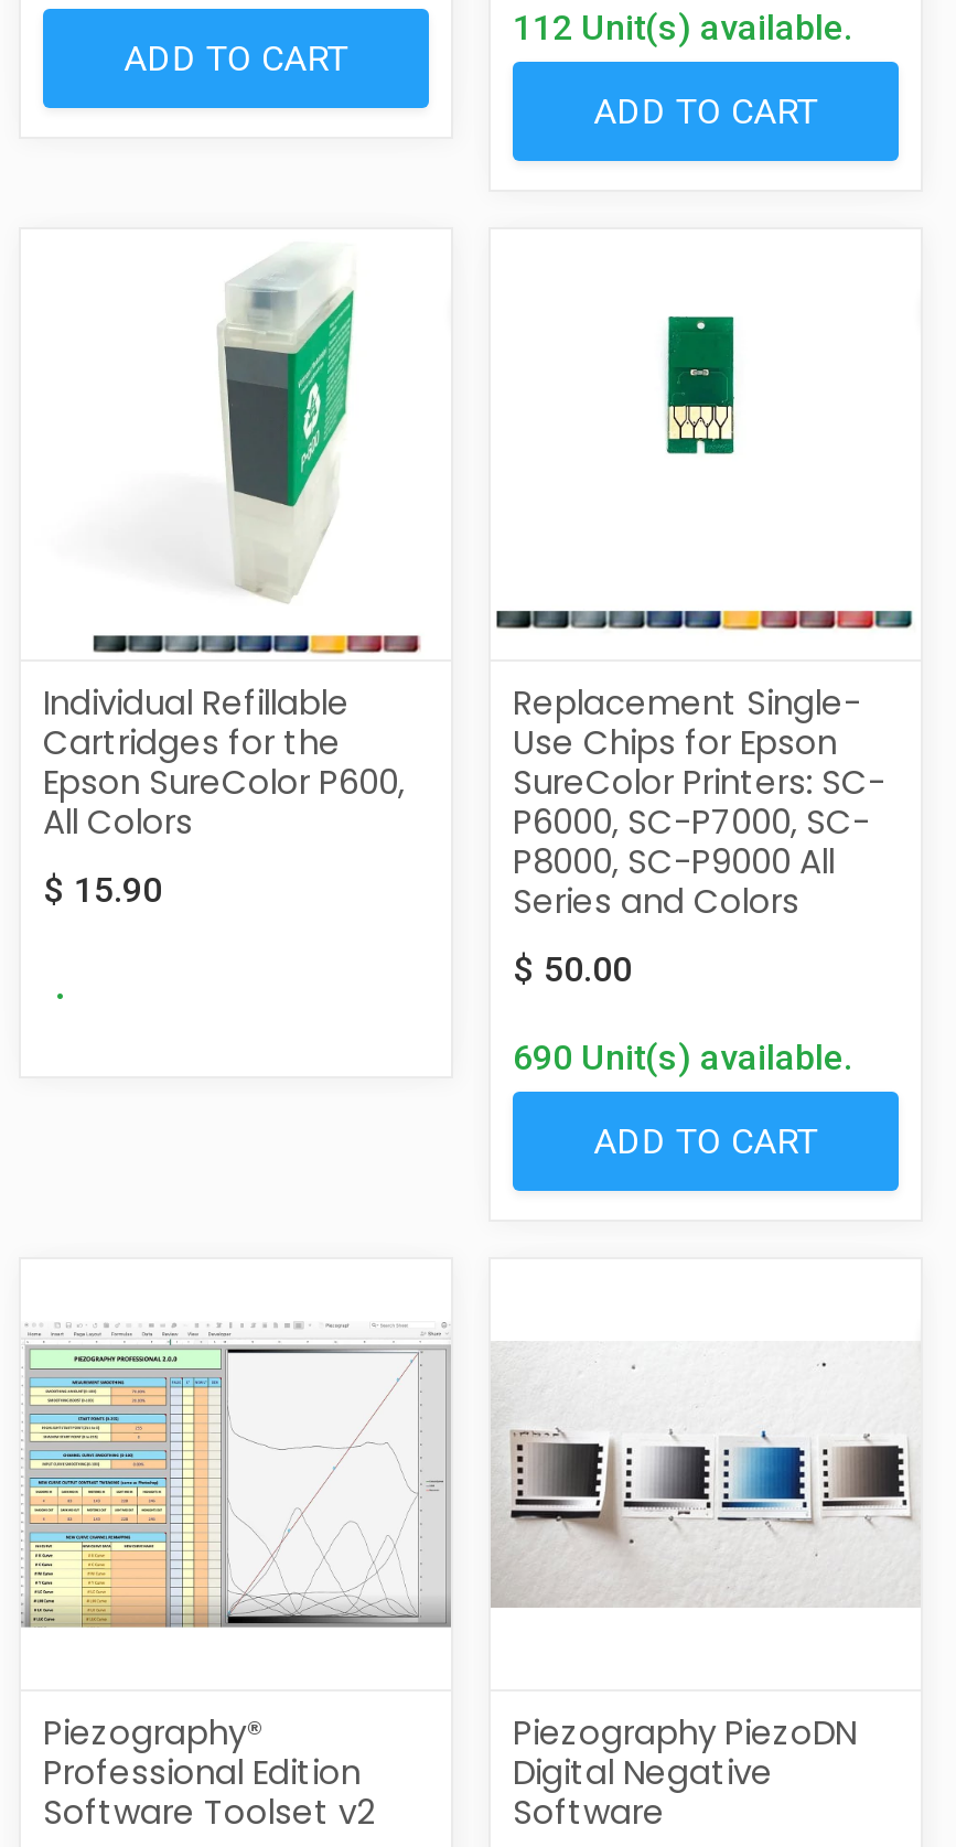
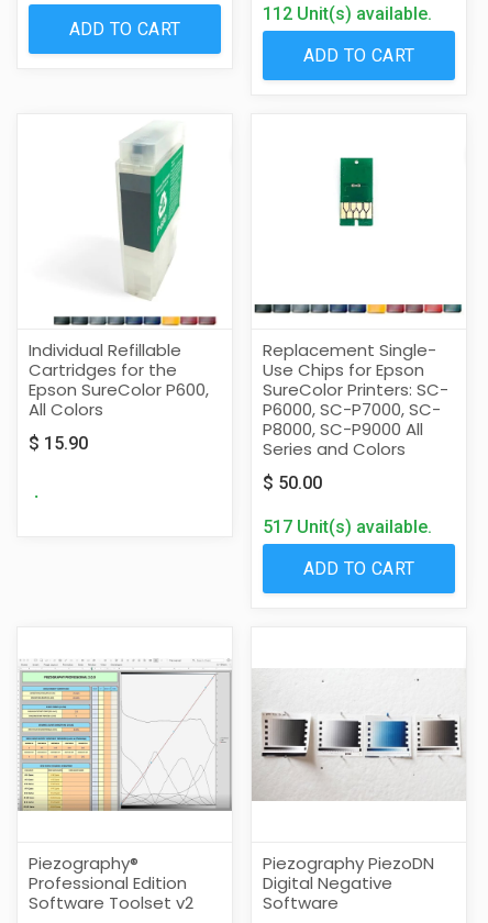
- 690 Unit(s) available.
+ 517 Unit(s) available.
